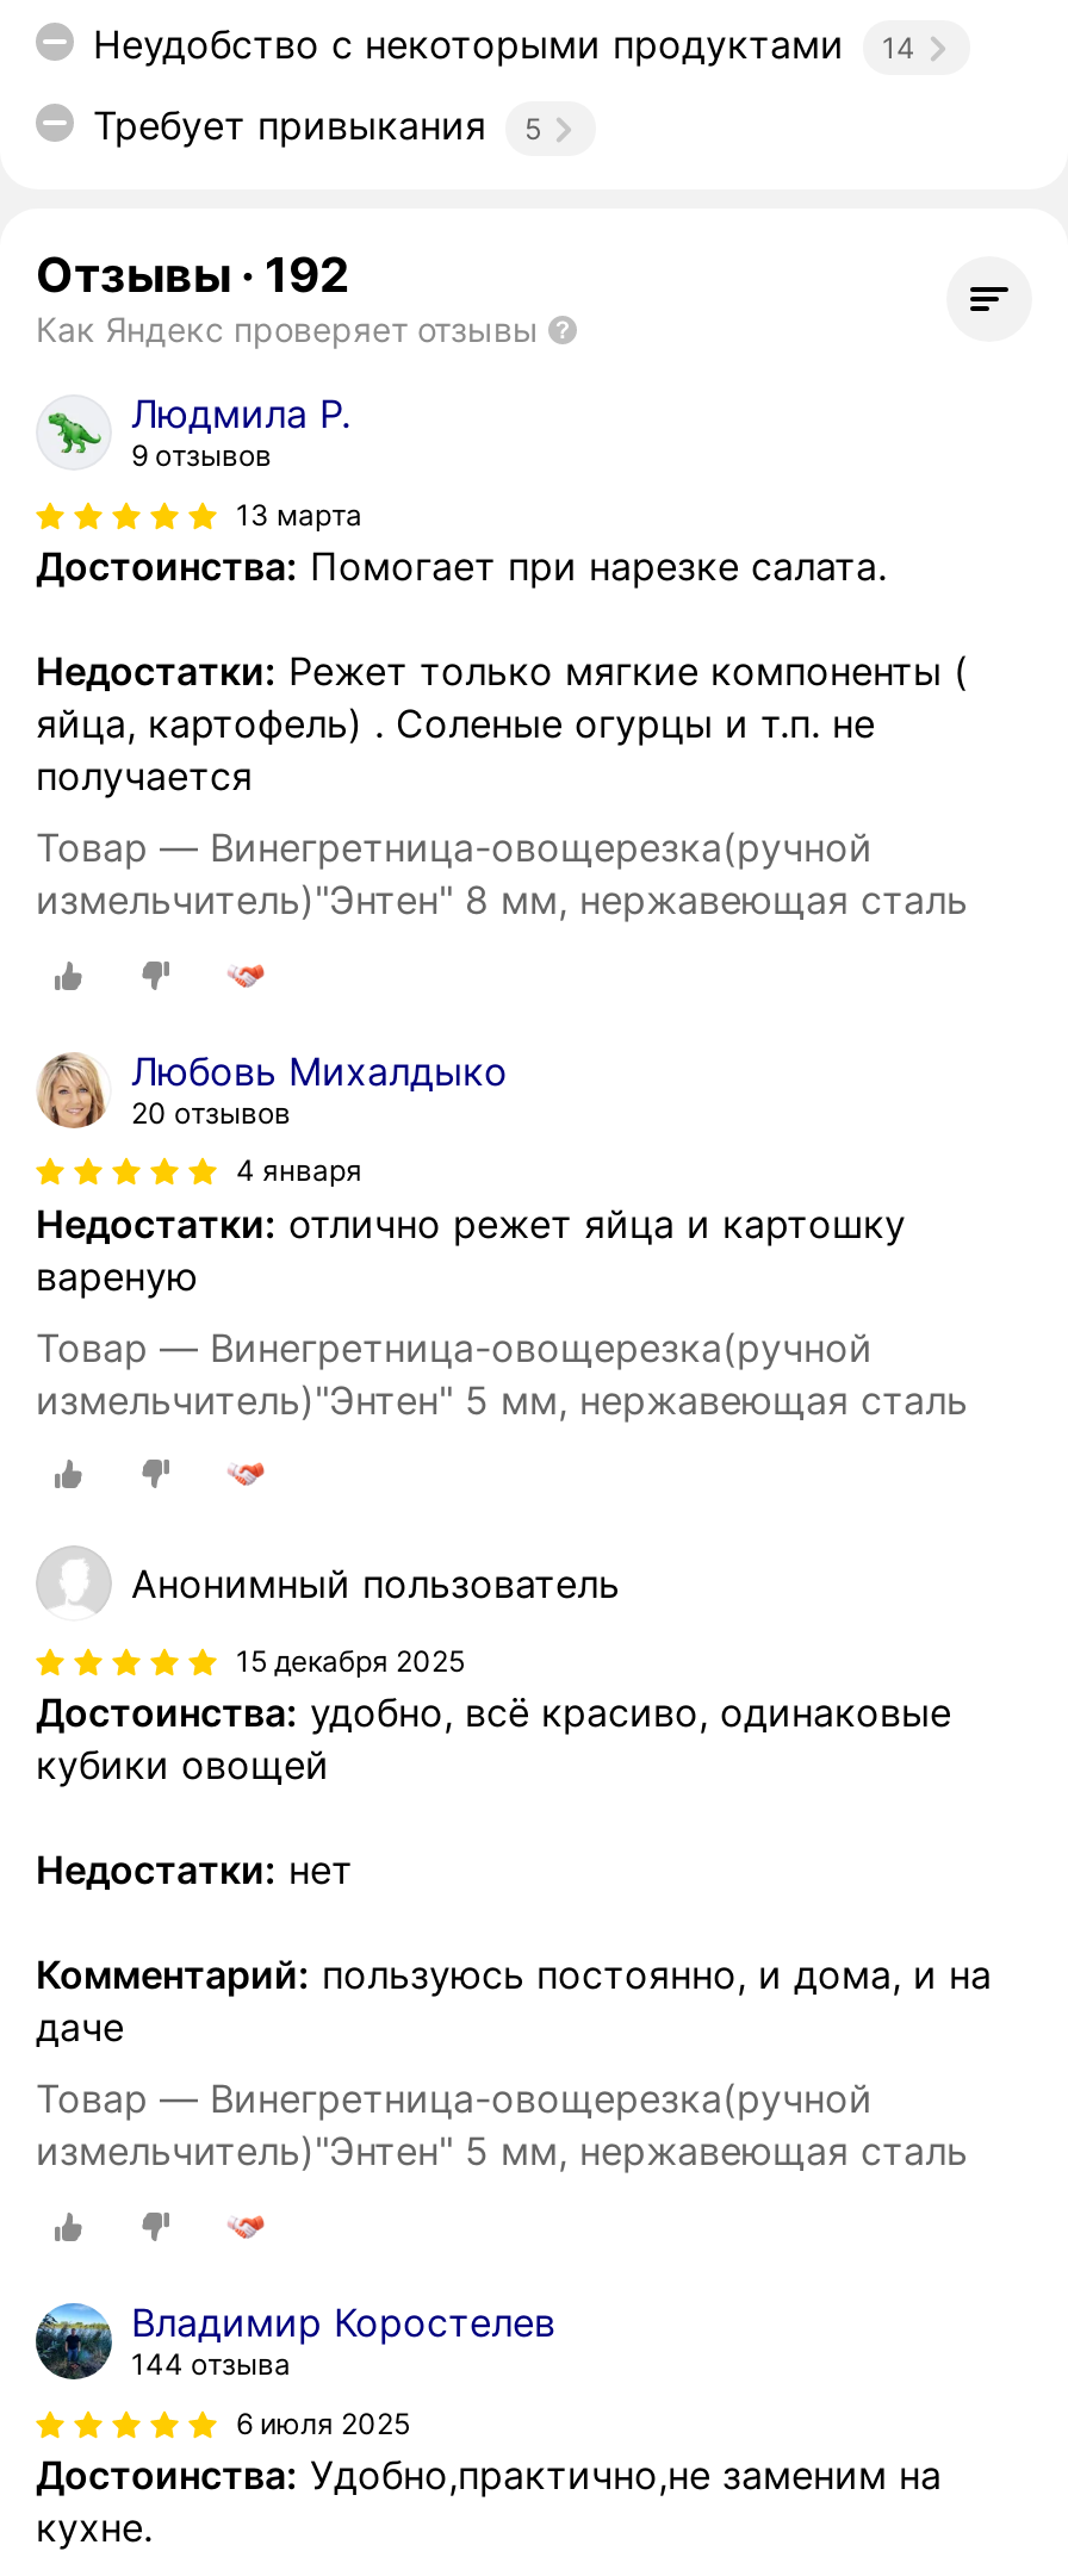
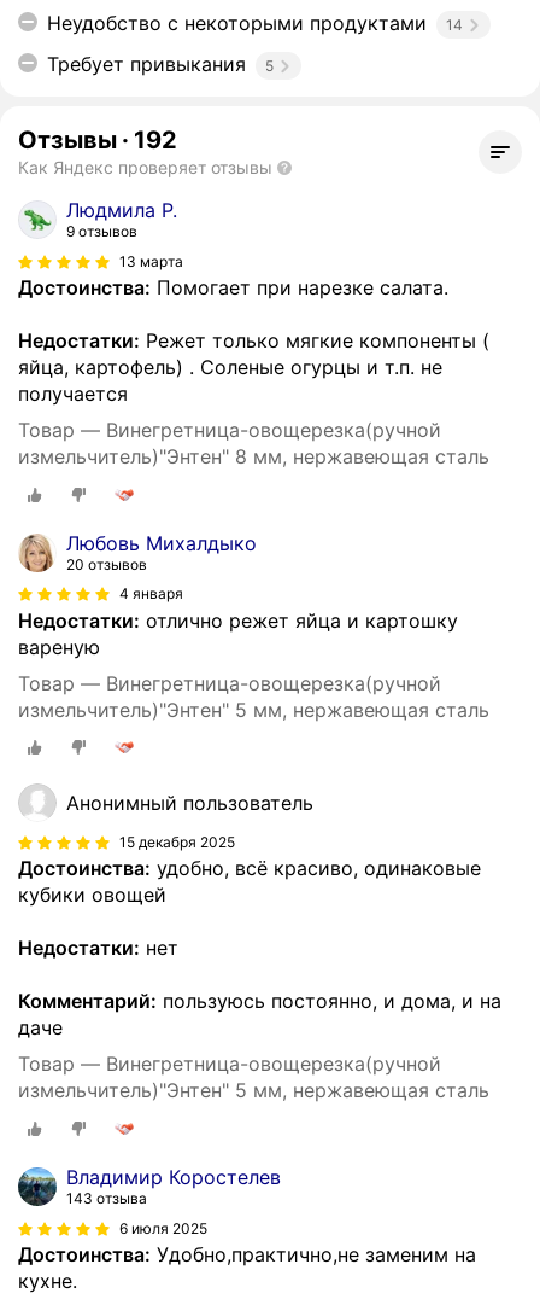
- 144 отзыва
+ 143 отзыва
